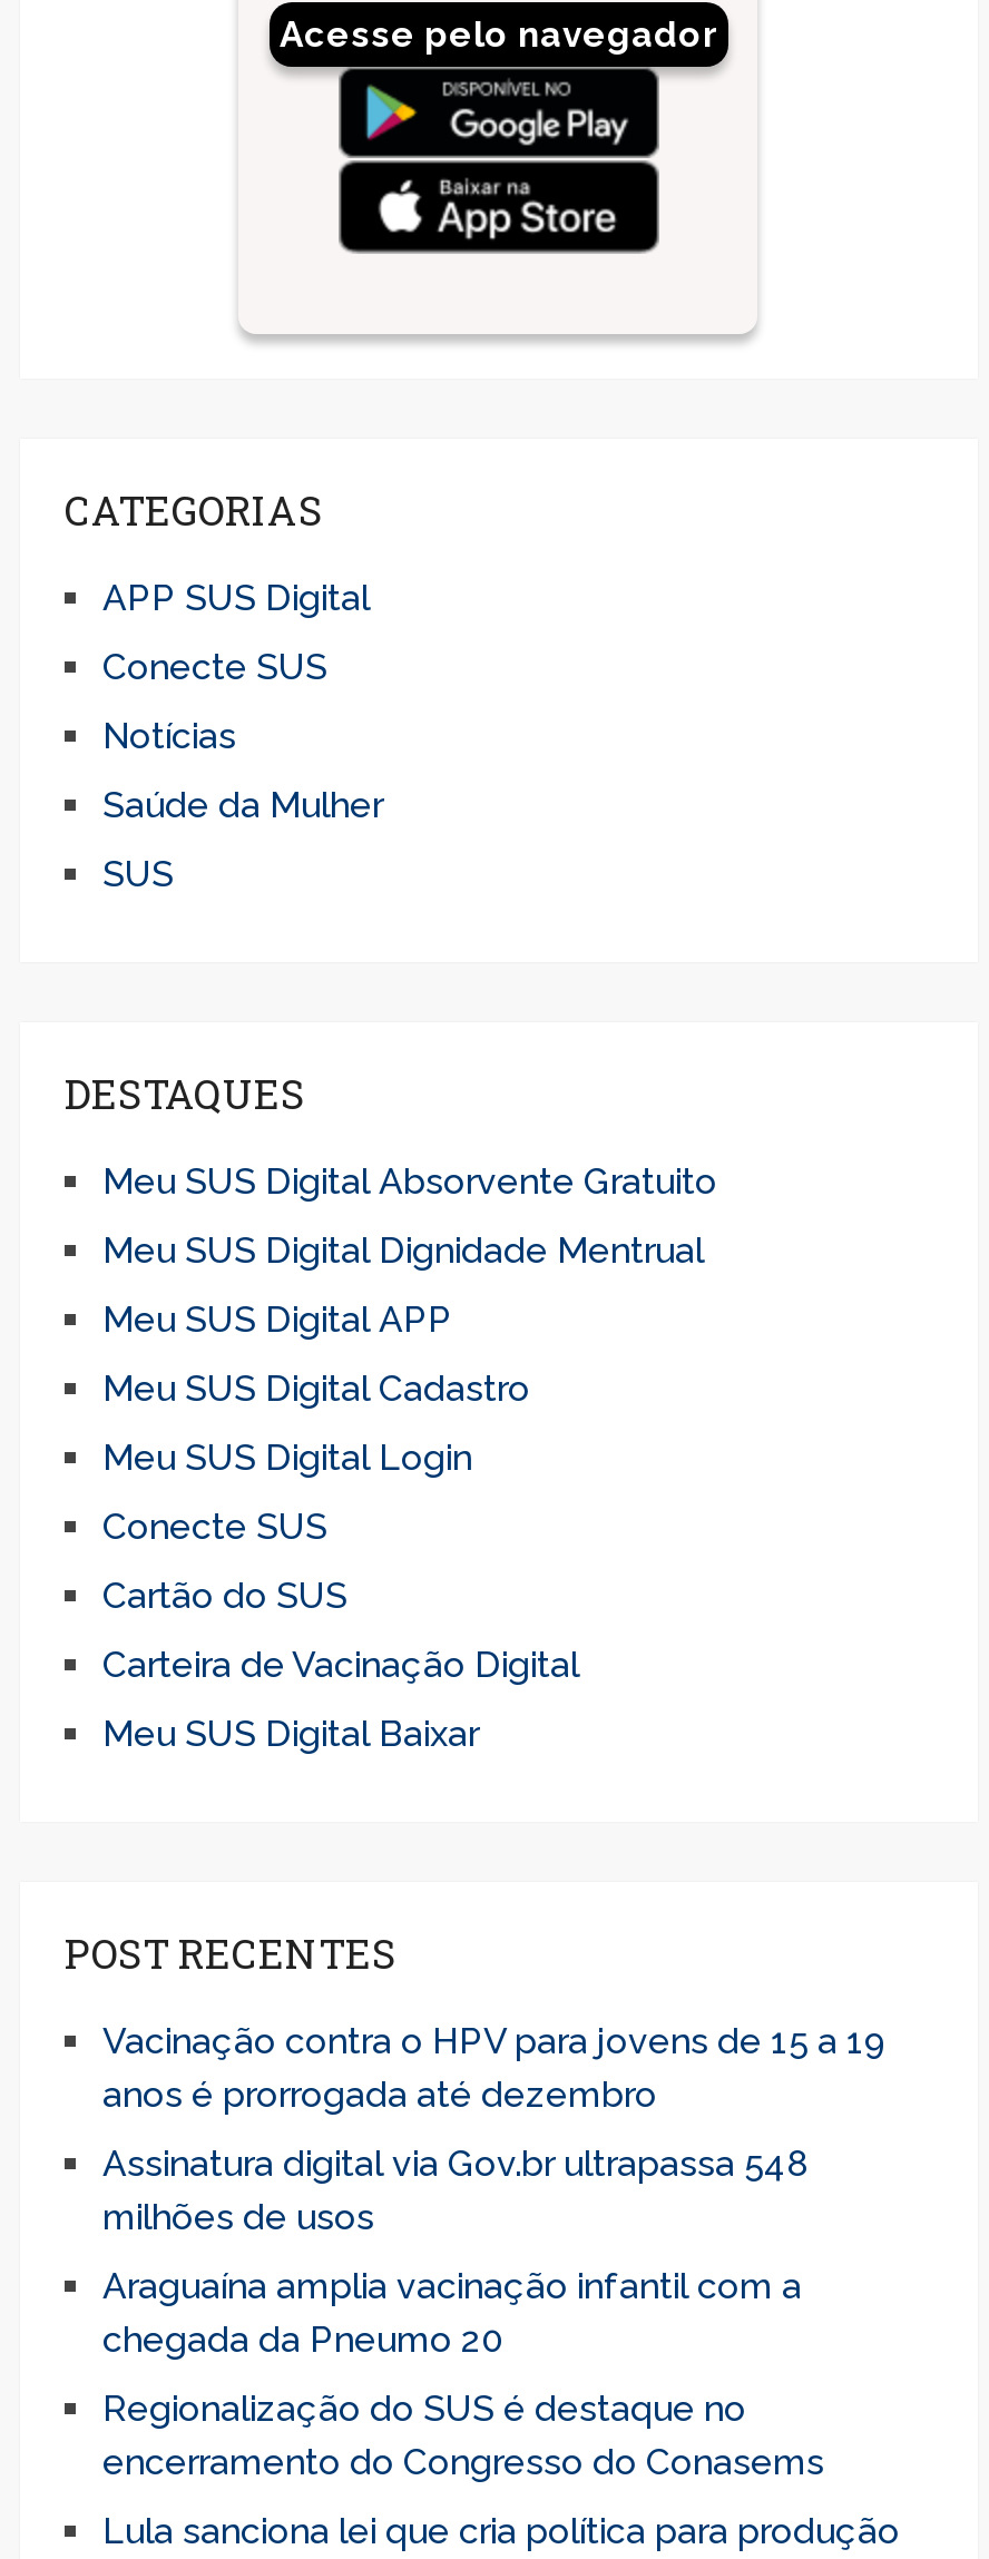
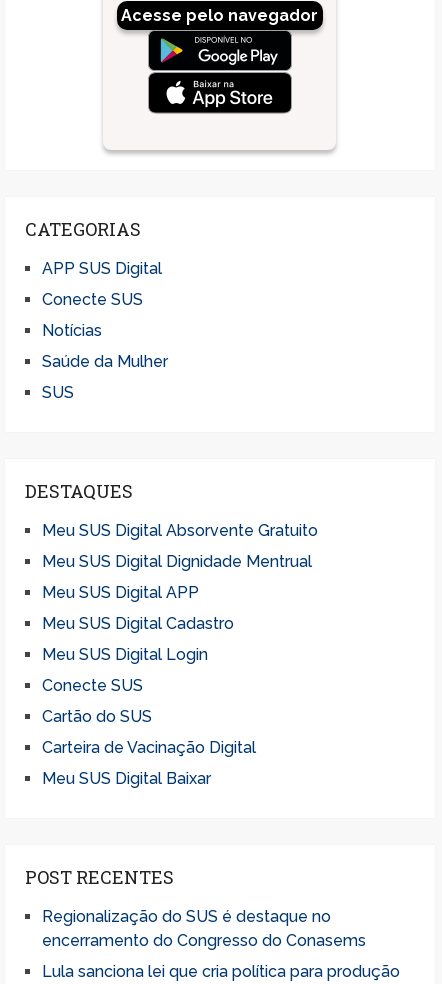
- Vacinação contra o HPV para jovens de 15 a 19
- anos é prorrogada até dezembro
- Assinatura digital via Gov.br ultrapassa 548
- milhões de usos
- Araguaína amplia vacinação infantil com a
- chegada da Pneumo 20
